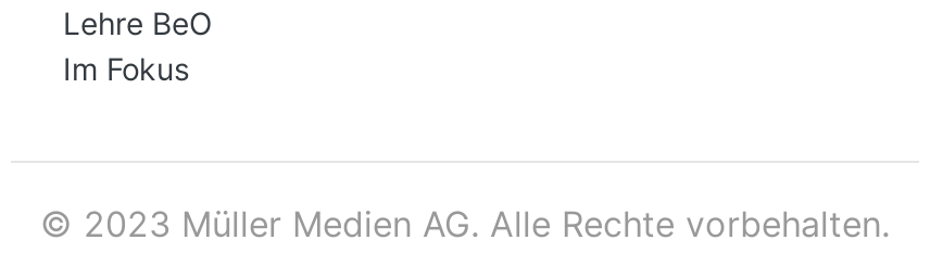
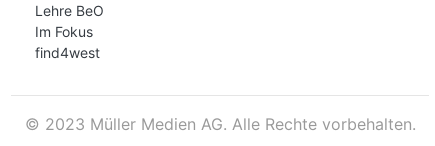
+ find4west
